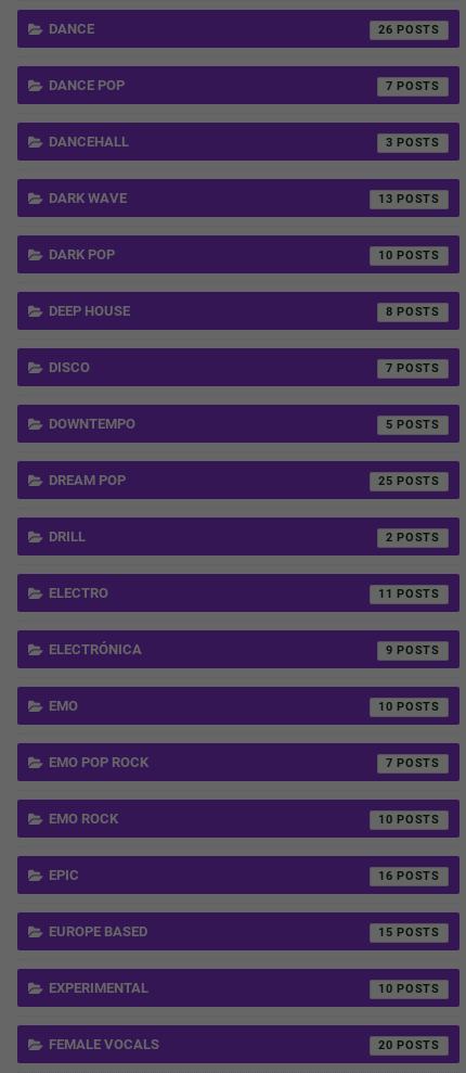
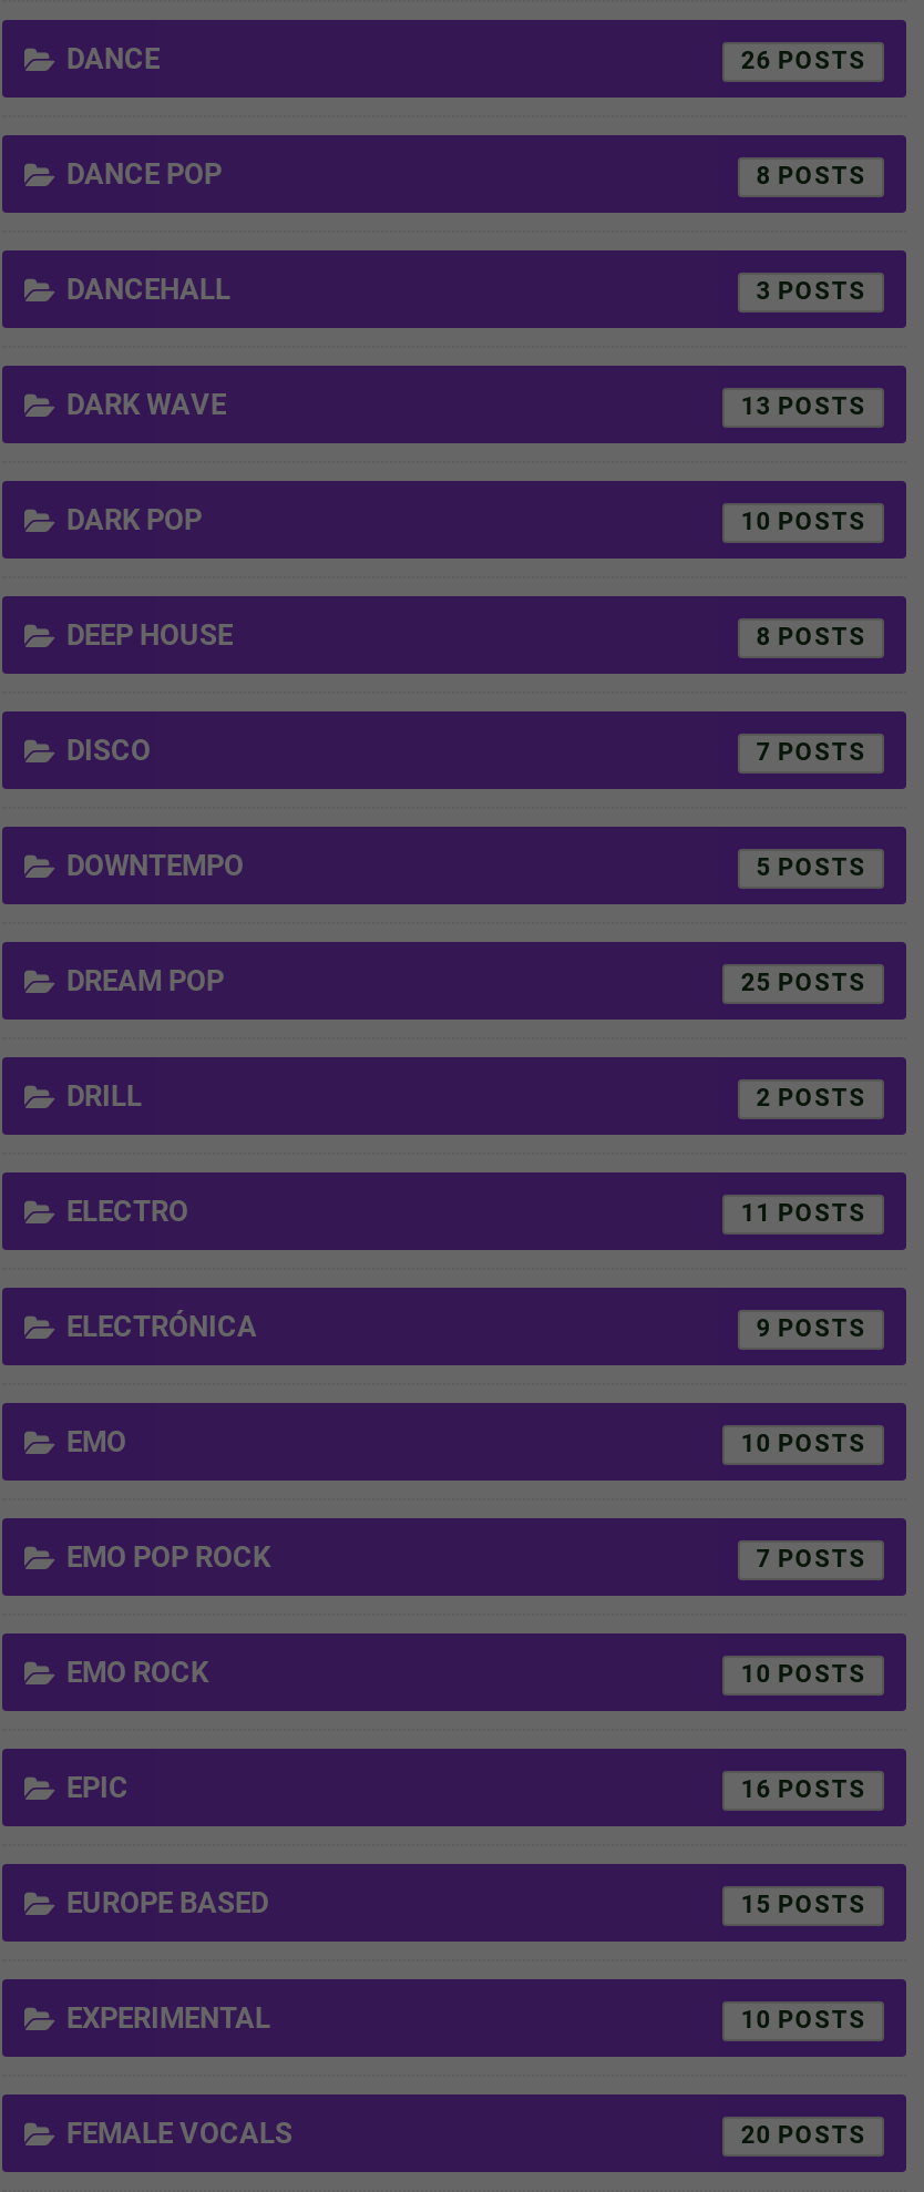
- 7
+ 8
